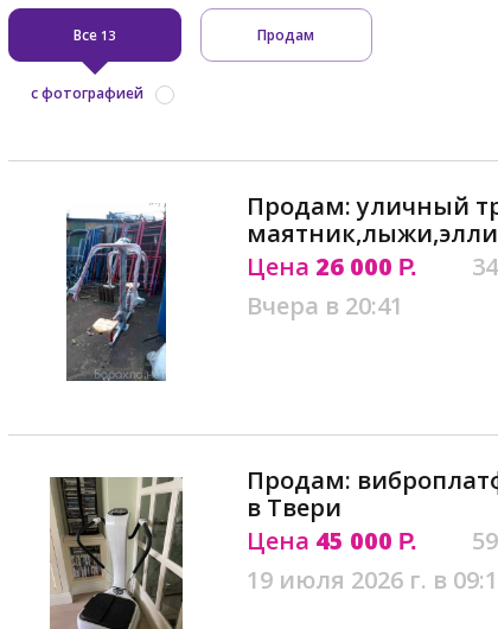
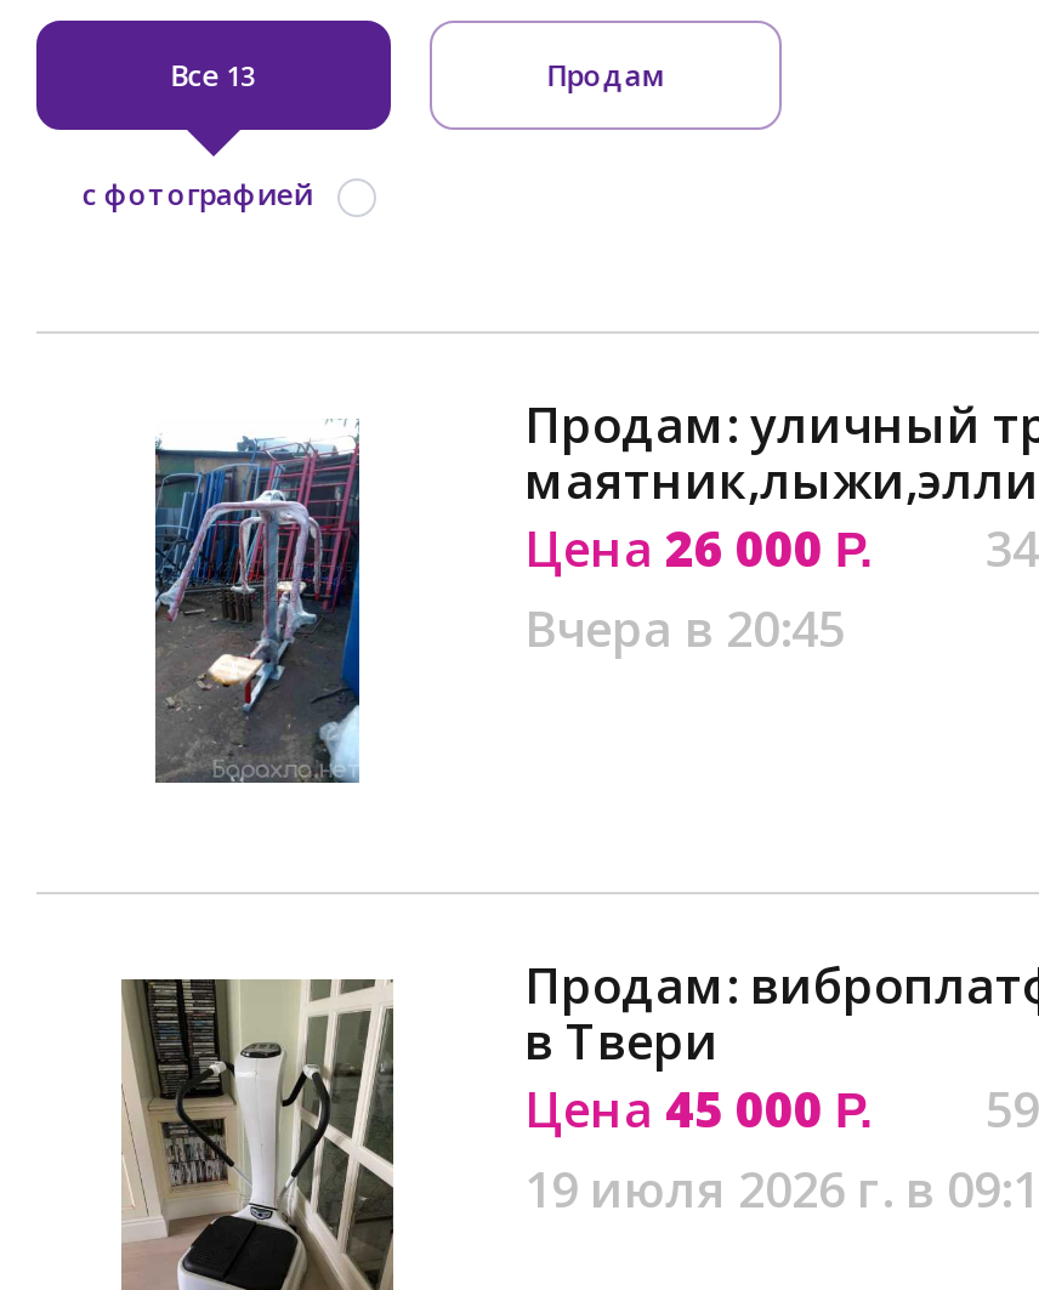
- Вчера в 20:41
+ Вчера в 20:45
